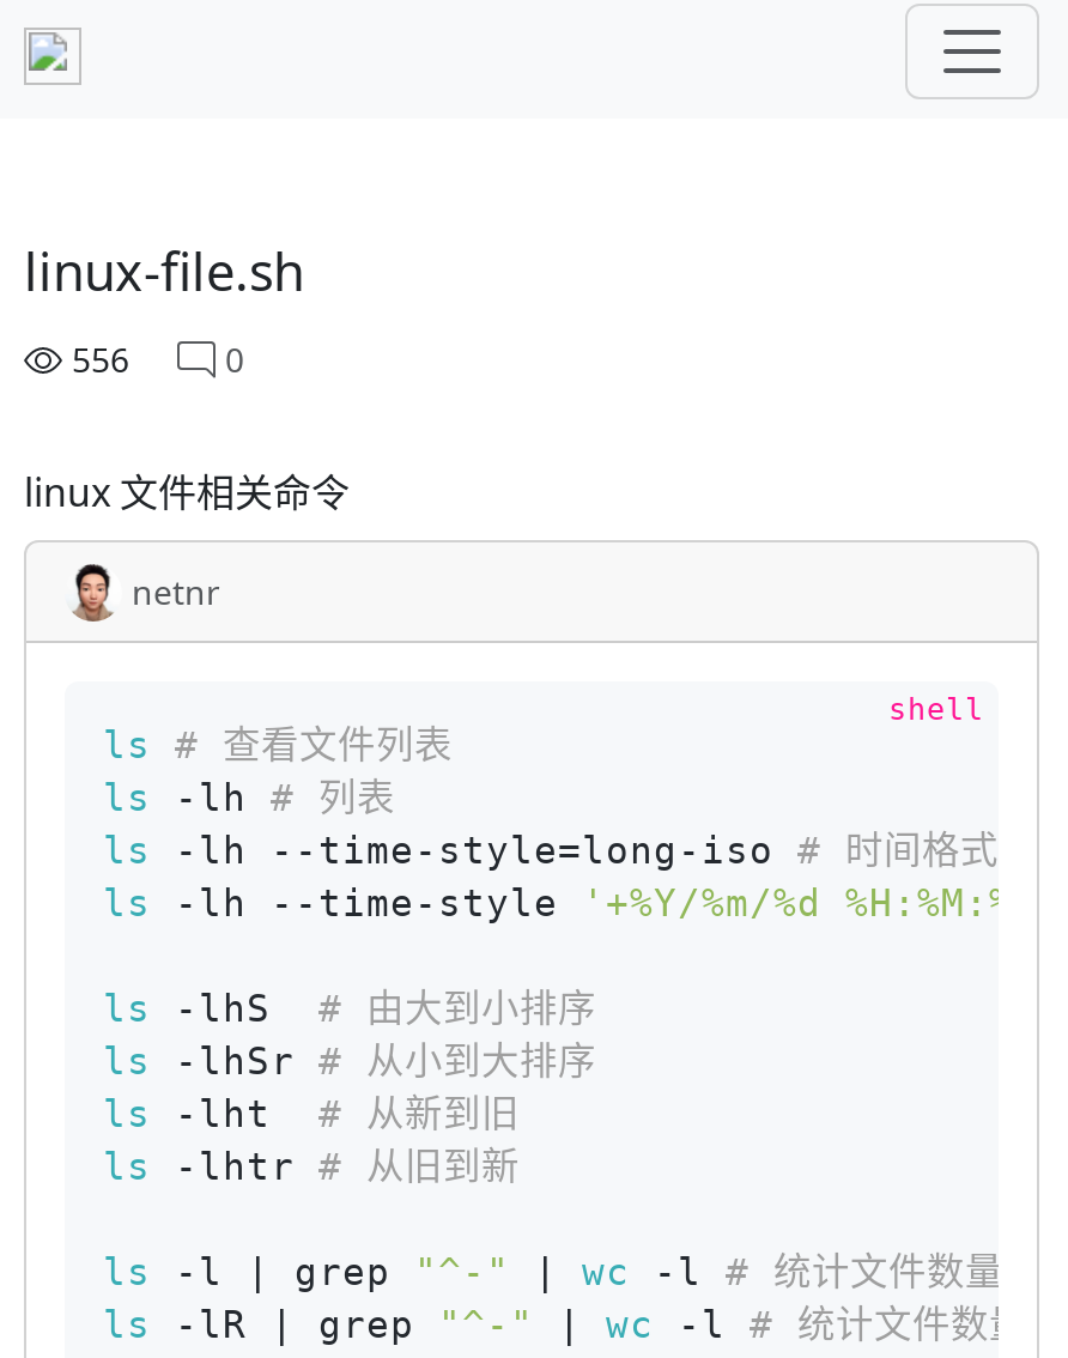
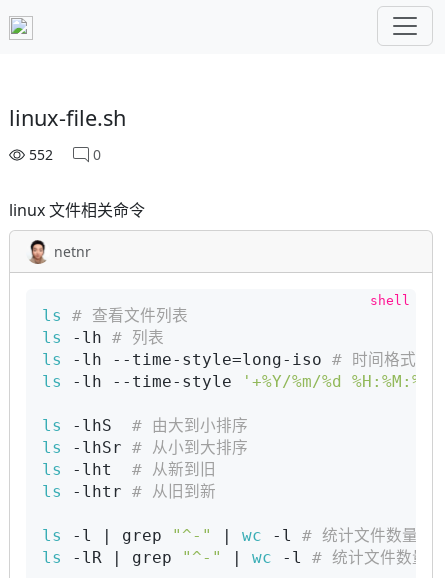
- 556 0
+ 552 0
